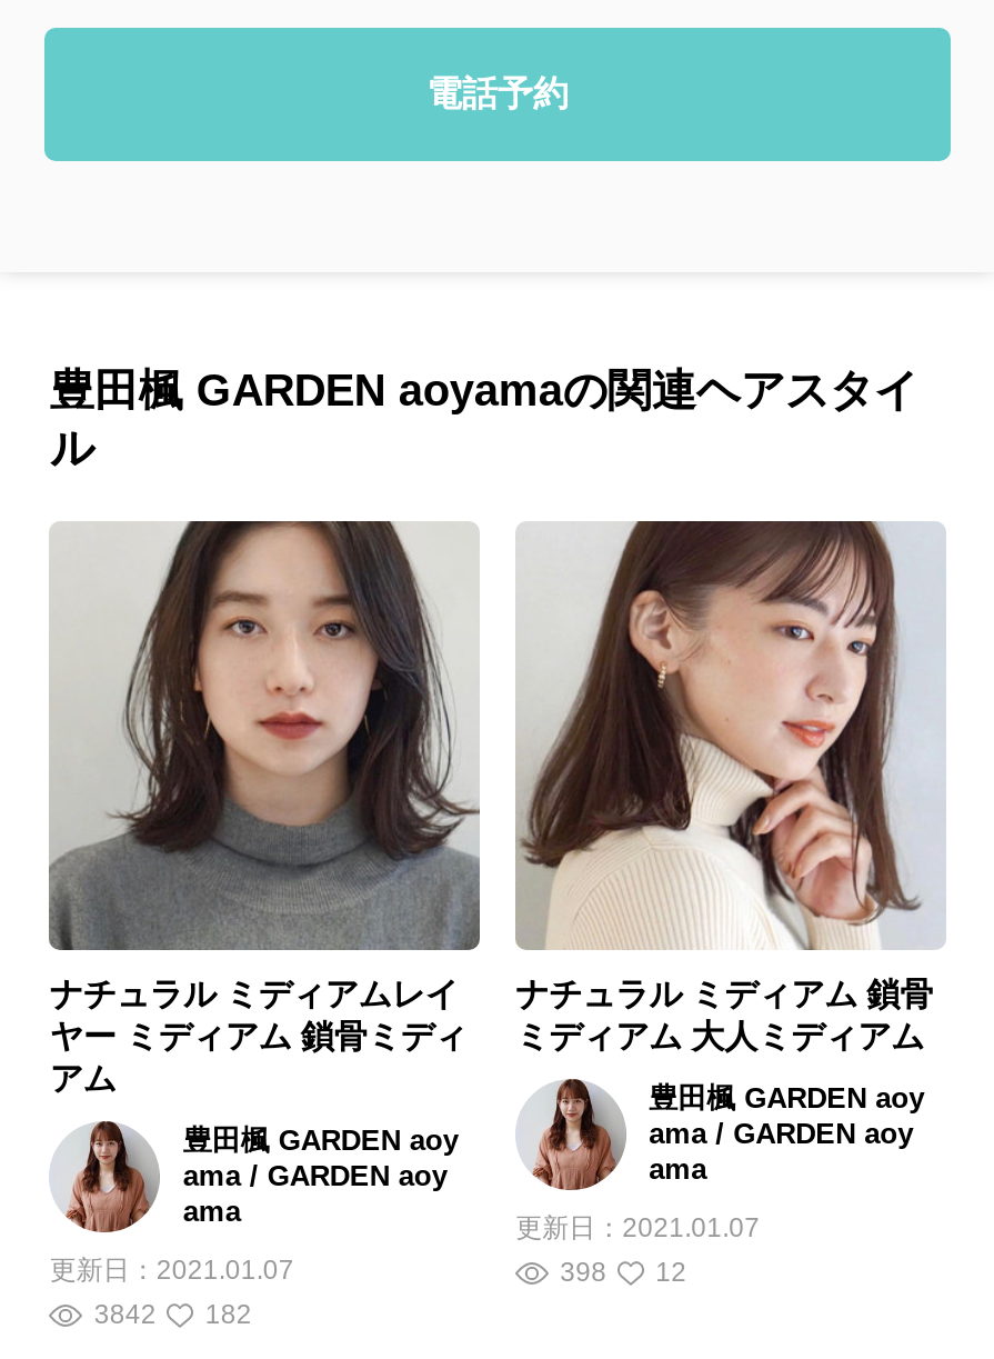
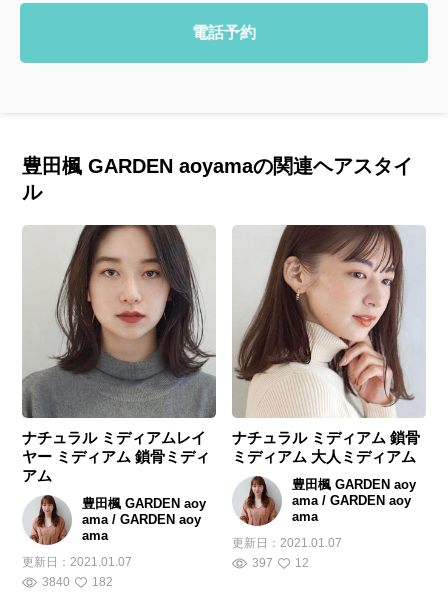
- 398 12
+ 397 12

- 3842 182
+ 3840 182
